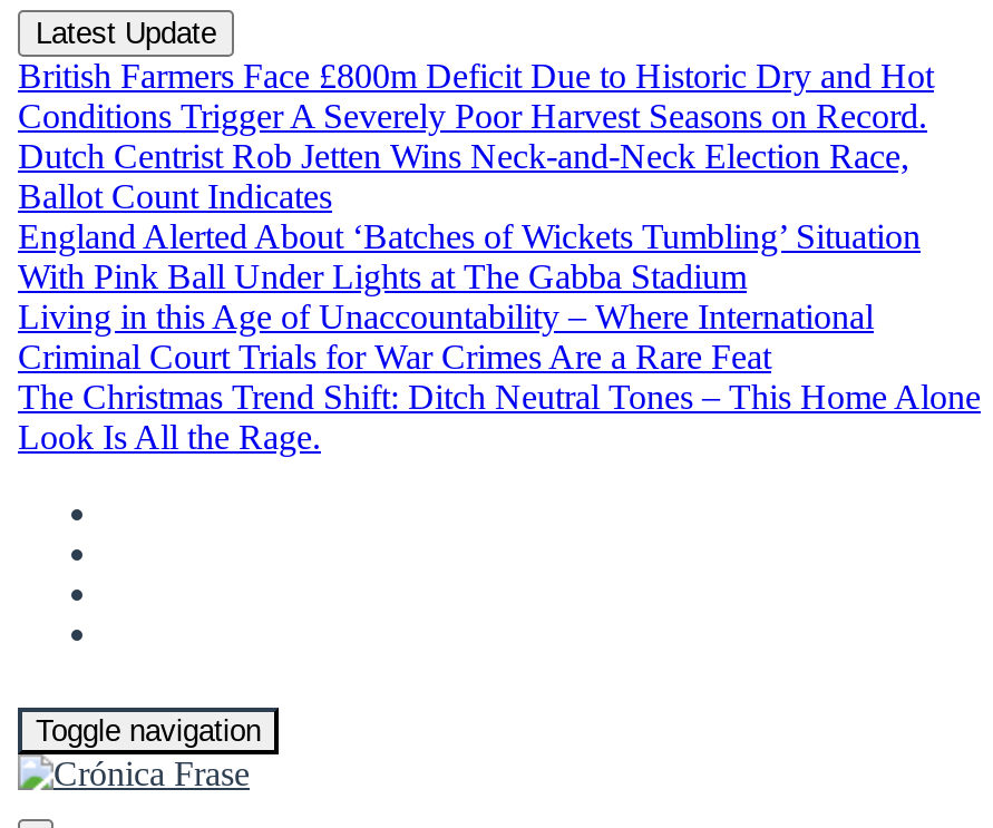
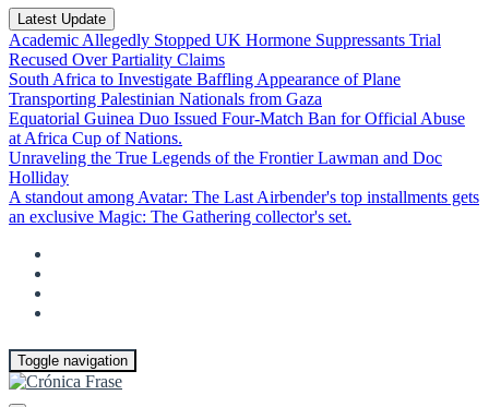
- British Farmers Face £800m Deficit Due to Historic Dry and Hot
- Conditions Trigger A Severely Poor Harvest Seasons on Record.
- Dutch Centrist Rob Jetten Wins Neck-and-Neck Election Race,
- Ballot Count Indicates
- England Alerted About ‘Batches of Wickets Tumbling’ Situation
- With Pink Ball Under Lights at The Gabba Stadium
- Living in this Age of Unaccountability – Where International
- Criminal Court Trials for War Crimes Are a Rare Feat
- The Christmas Trend Shift: Ditch Neutral Tones – This Home Alone
- Look Is All the Rage.
+ Academic Allegedly Stopped UK Hormone Suppressants Trial
+ Recused Over Partiality Claims
+ South Africa to Investigate Baffling Appearance of Plane
+ Transporting Palestinian Nationals from Gaza
+ Equatorial Guinea Duo Issued Four-Match Ban for Official Abuse
+ at Africa Cup of Nations.
+ Unraveling the True Legends of the Frontier Lawman and Doc
+ Holliday
+ A standout among Avatar: The Last Airbender's top installments gets
+ an exclusive Magic: The Gathering collector's set.
